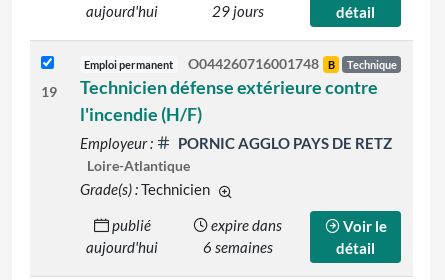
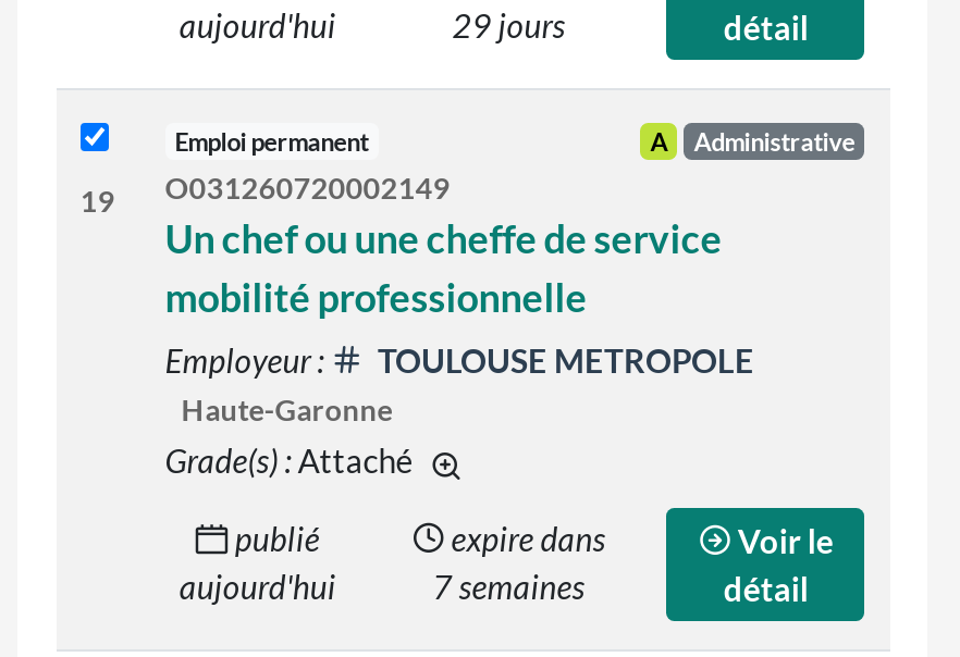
- O044260716001748
- Technicien défense extérieure contre
- l'incendie (H/F)
+ O031260720002149
+ Un chef ou une cheffe de service
+ mobilité professionnelle

- B
- Technique
+ A
+ Administrative

- PORNIC AGGLO PAYS DE RETZ
- Loire-Atlantique
- Grade(s) : Technicien
+ TOULOUSE METROPOLE
+ Haute-Garonne
+ Grade(s) : Attaché

- 6 semaines
+ 7 semaines
